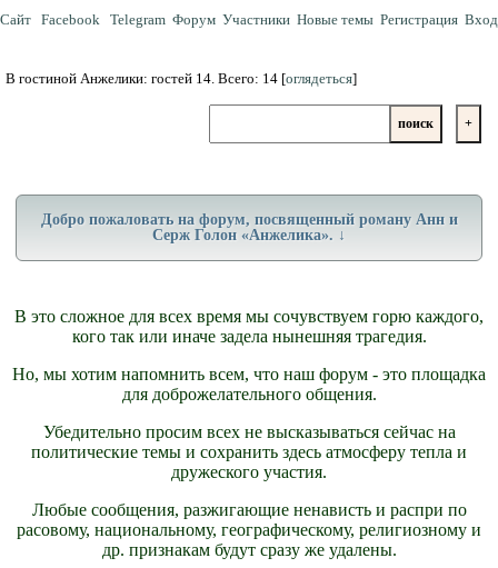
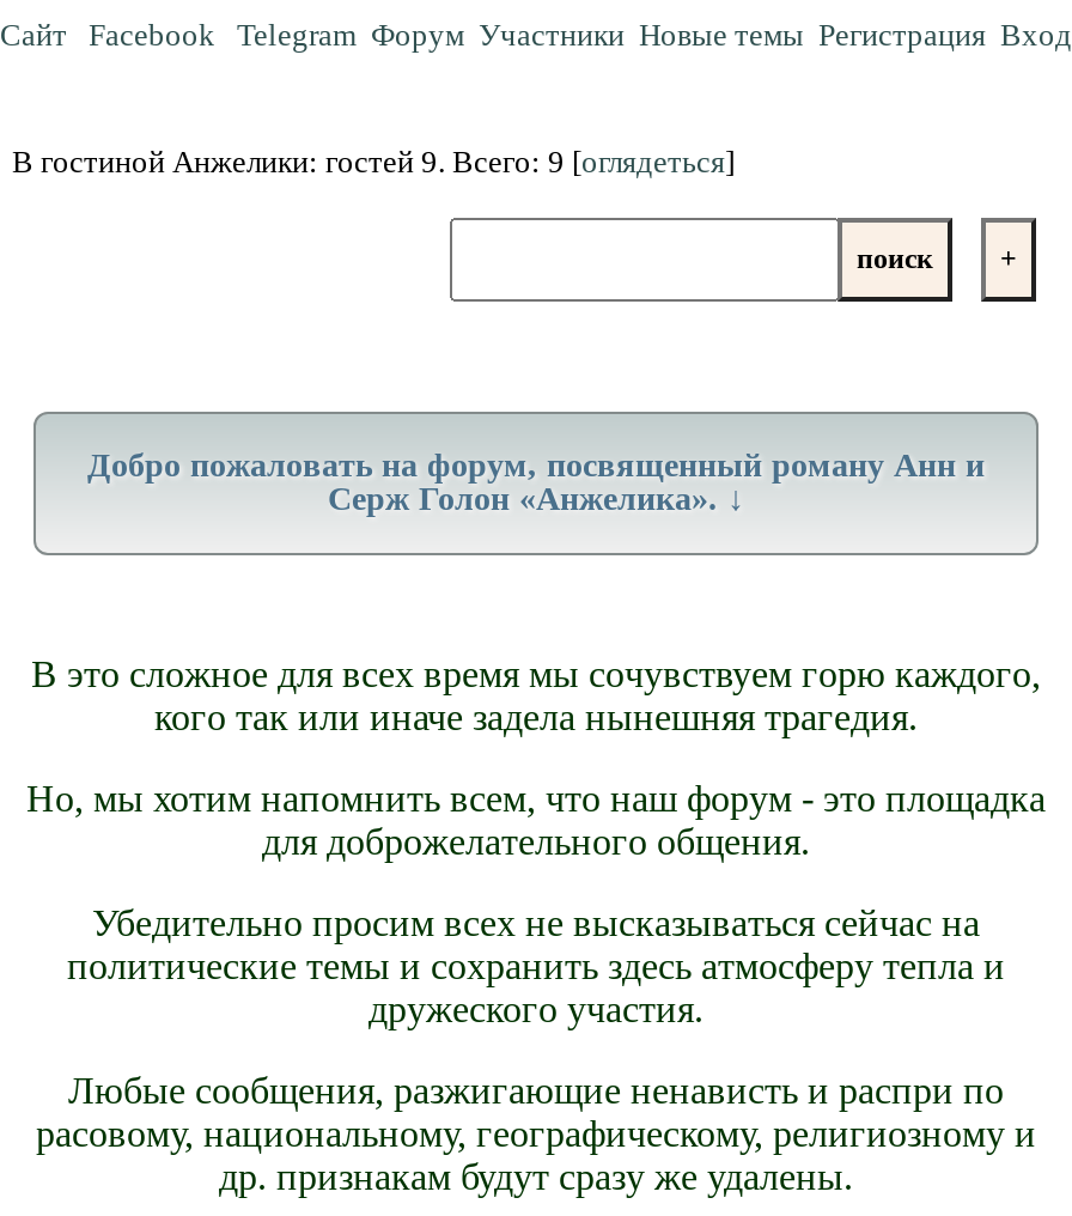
- В гостиной Анжелики: гостей 14. Всего: 14 [оглядеться]
+ В гостиной Анжелики: гостей 9. Всего: 9 [оглядеться]
